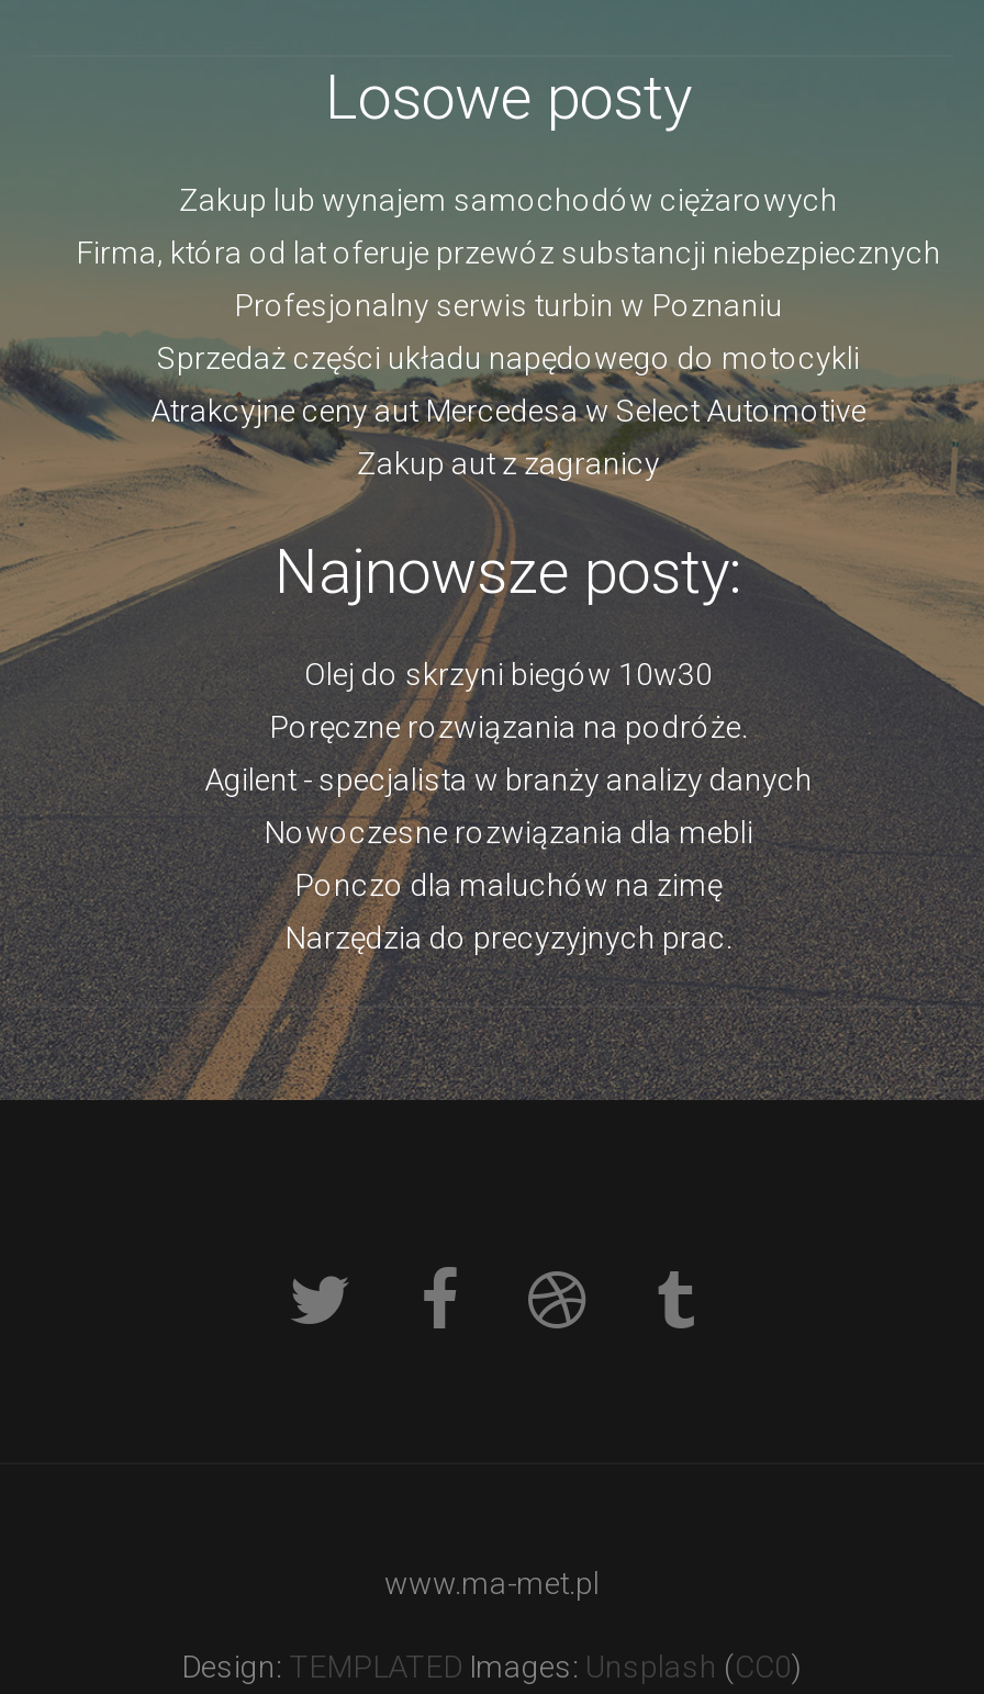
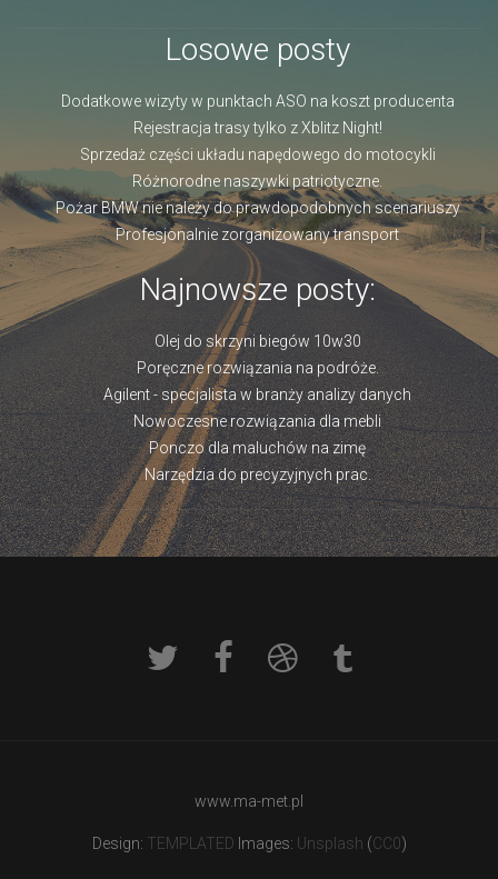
- Zakup lub wynajem samochodów ciężarowych
- Firma, która od lat oferuje przewóz substancji niebezpiecznych
- Profesjonalny serwis turbin w Poznaniu
+ Dodatkowe wizyty w punktach ASO na koszt producenta
+ Rejestracja trasy tylko z Xblitz Night!

moved up: Sprzedaż części układu napędowego do motocykli

- Atrakcyjne ceny aut Mercedesa w Select Automotive
- Zakup aut z zagranicy
+ Różnorodne naszywki patriotyczne.
+ Pożar BMW nie należy do prawdopodobnych scenariuszy
+ Profesjonalnie zorganizowany transport
